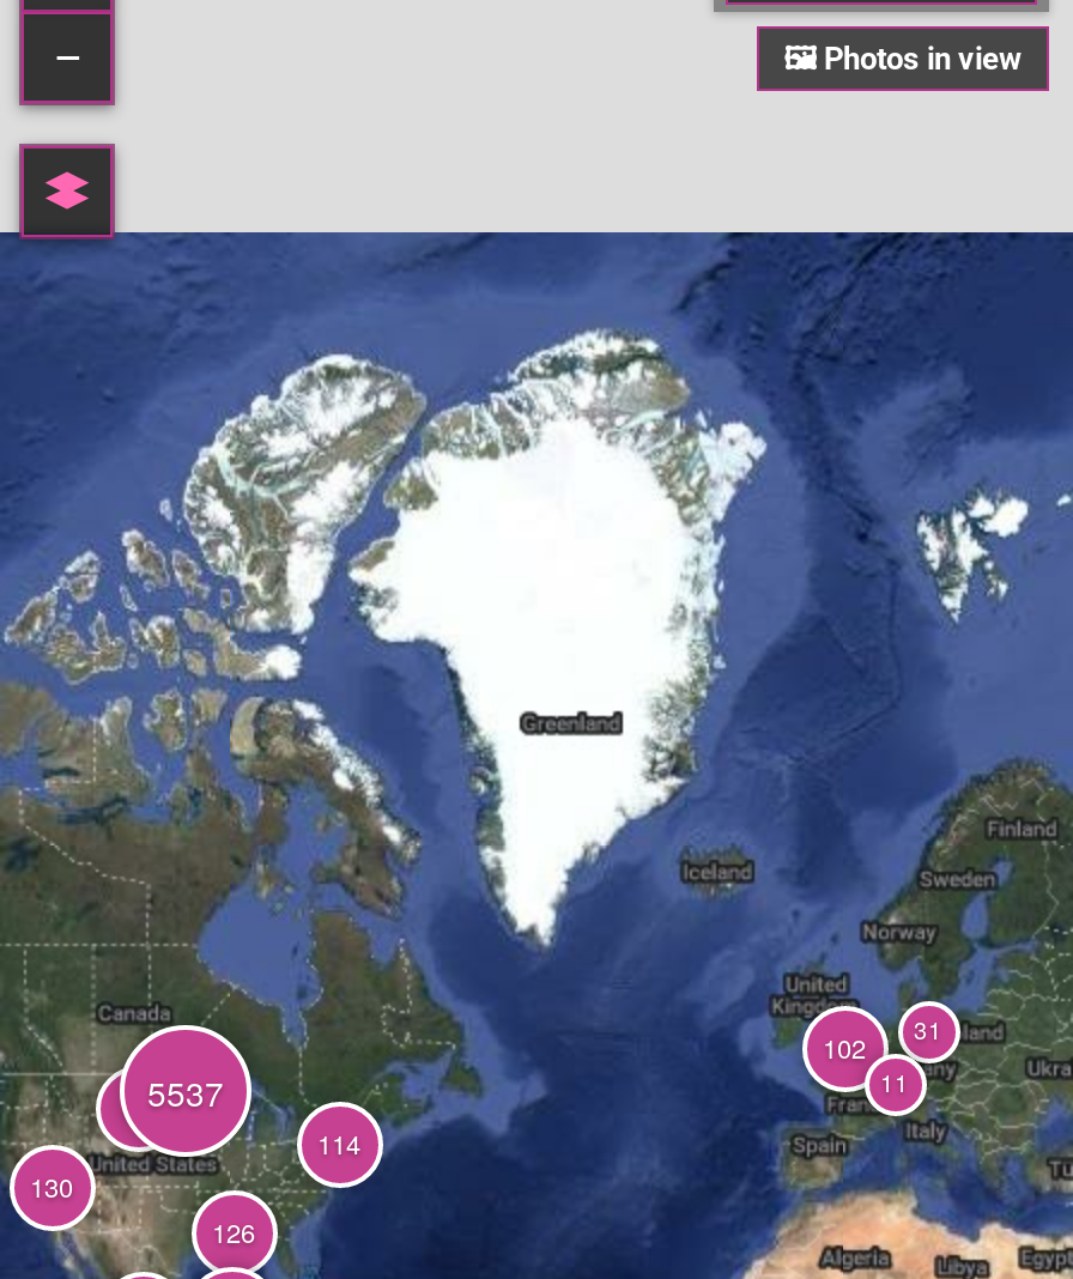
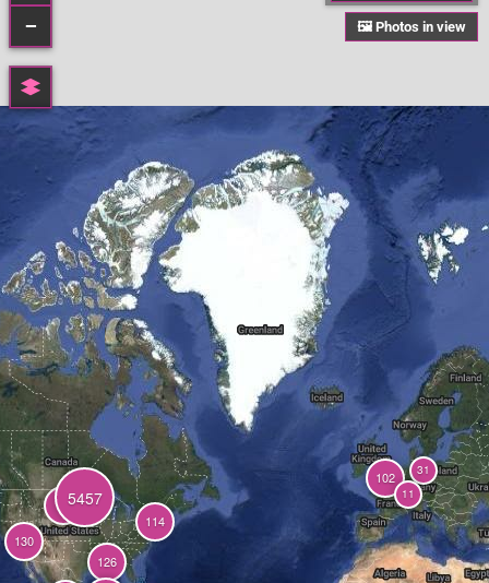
- 5537
+ 5457
